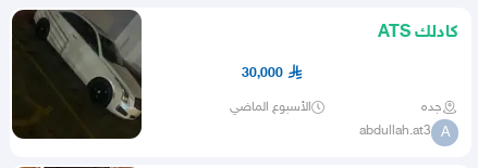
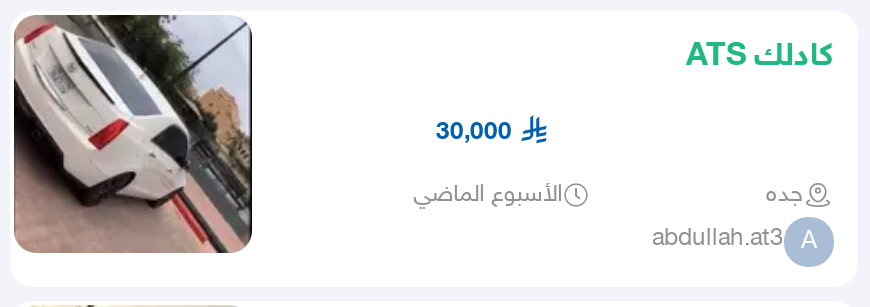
- [image]
+ [image]
